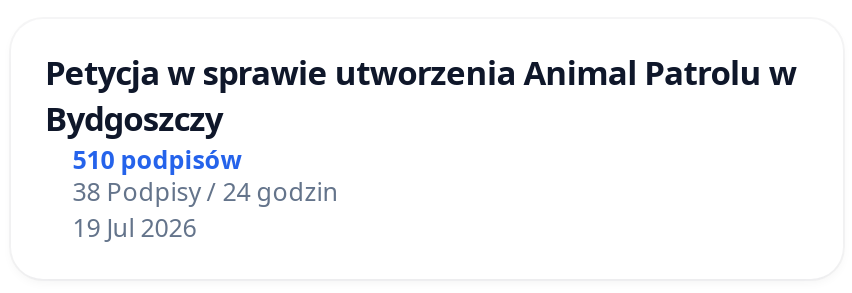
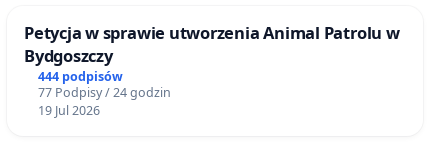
- 510 podpisów
+ 444 podpisów

- 38 Podpisy / 24 godzin
+ 77 Podpisy / 24 godzin
